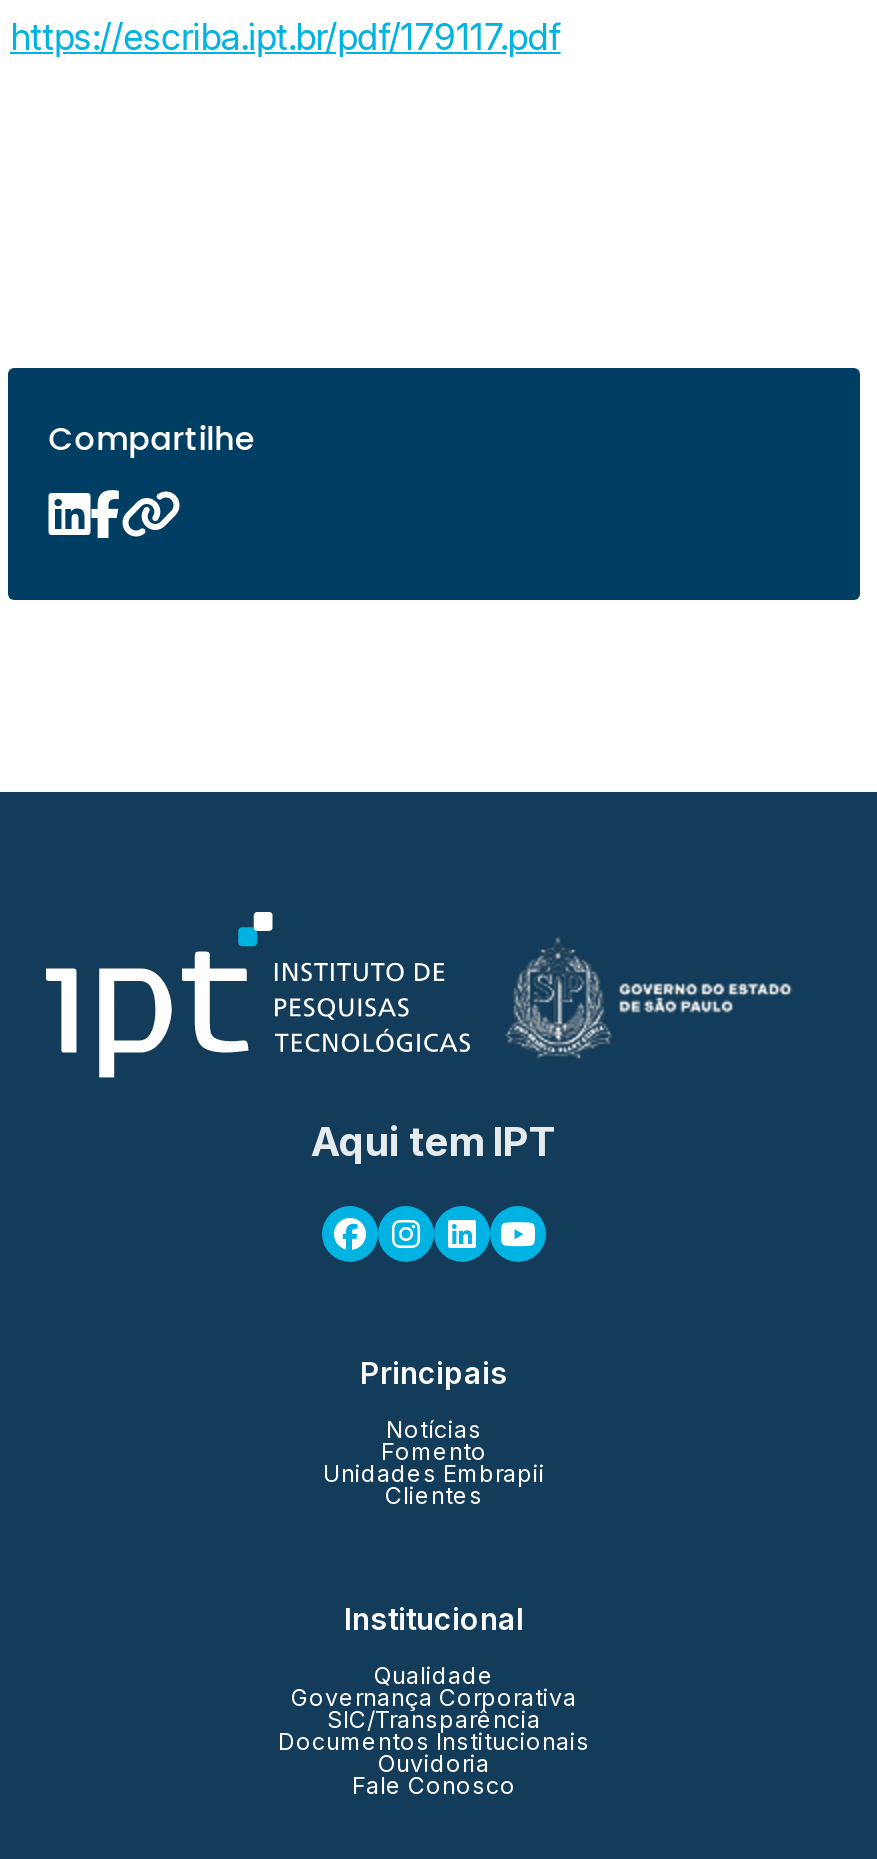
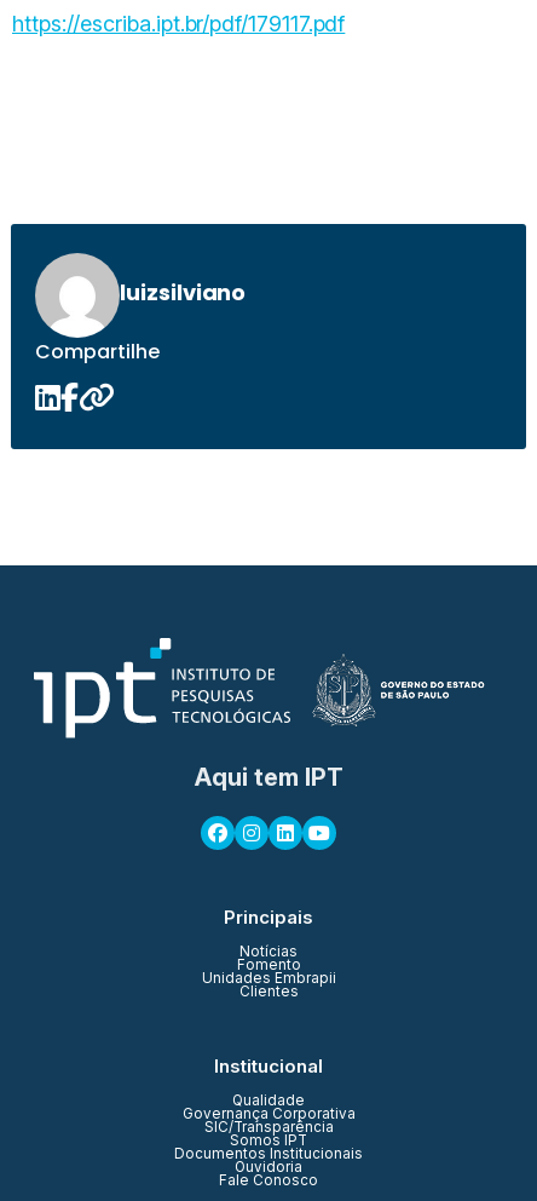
+ [image]
+ luizsilviano

+ Somos IPT
